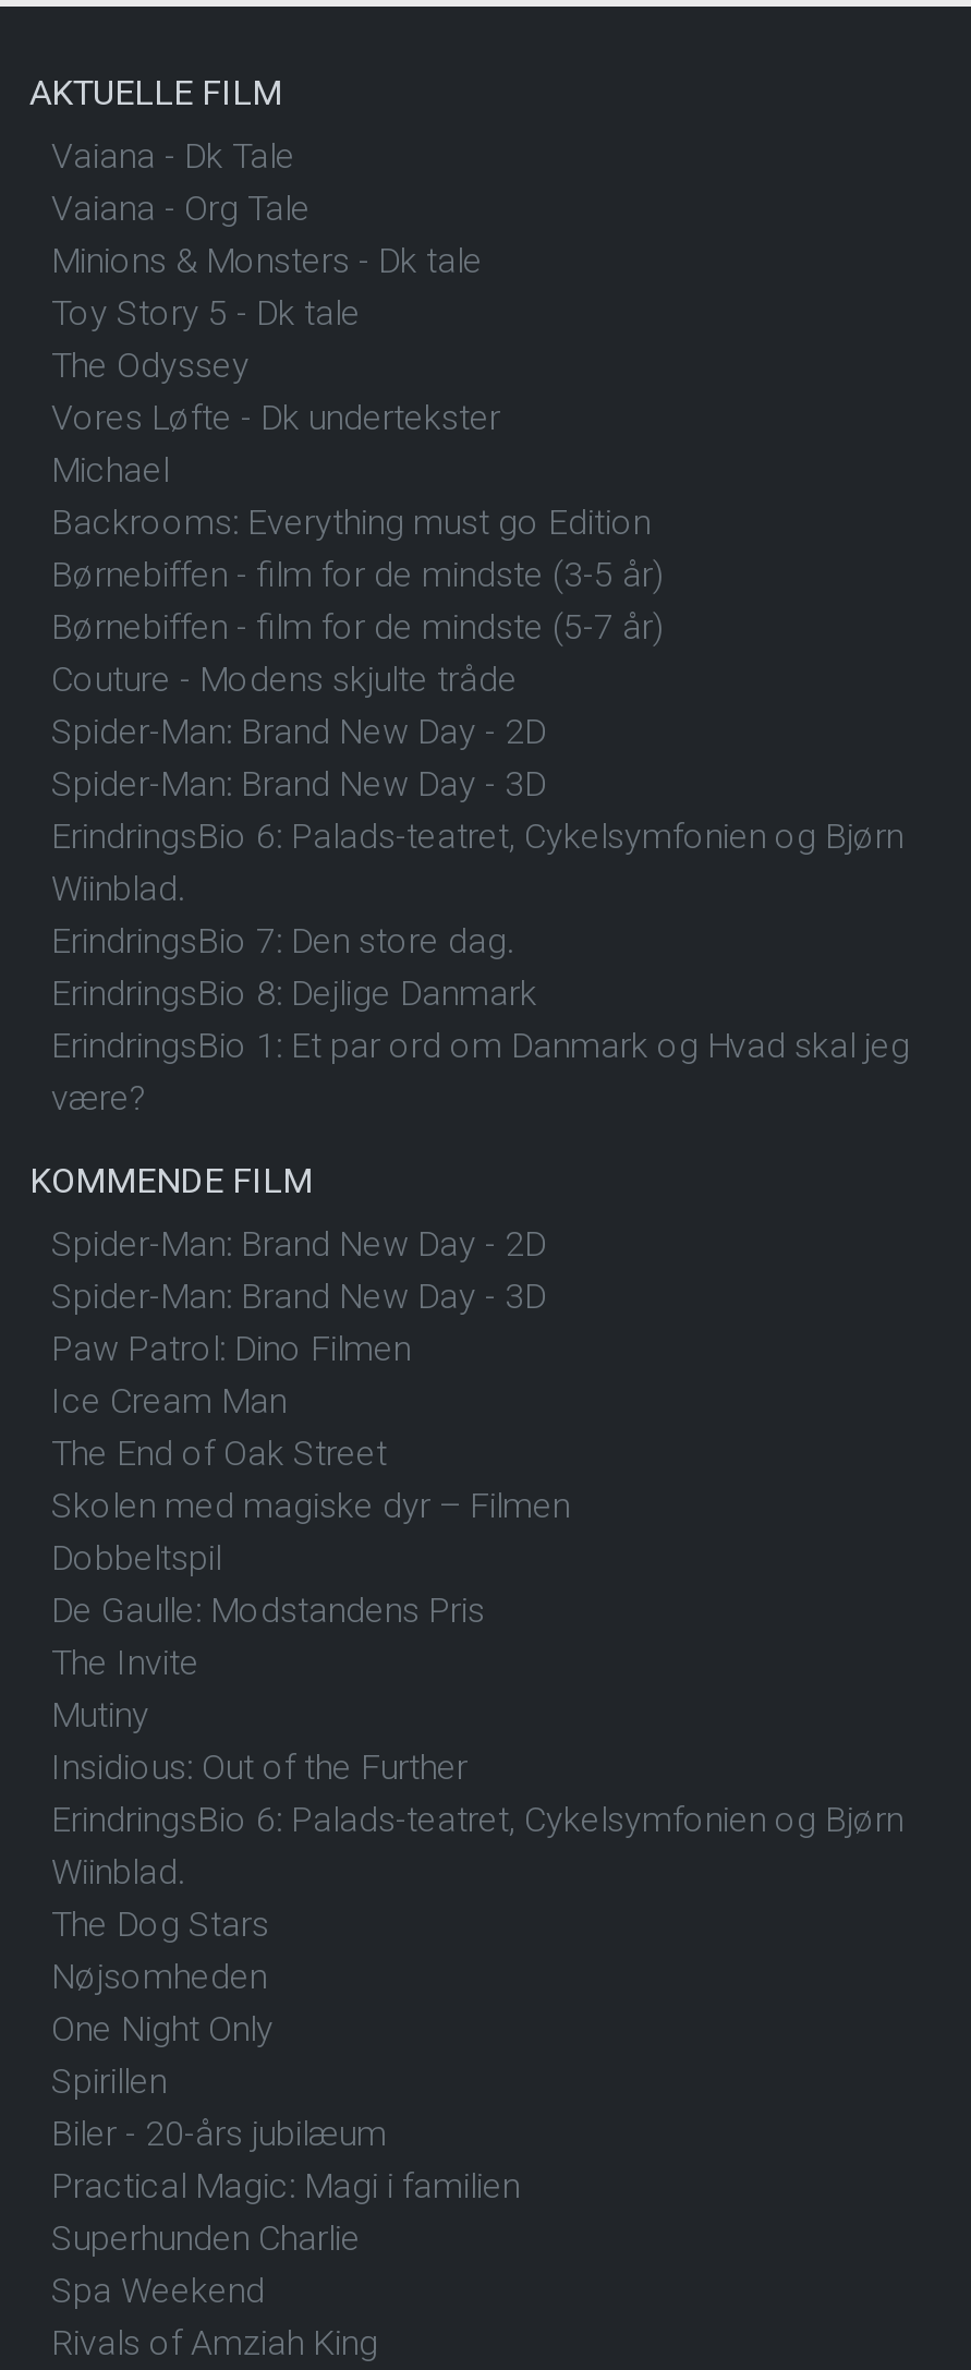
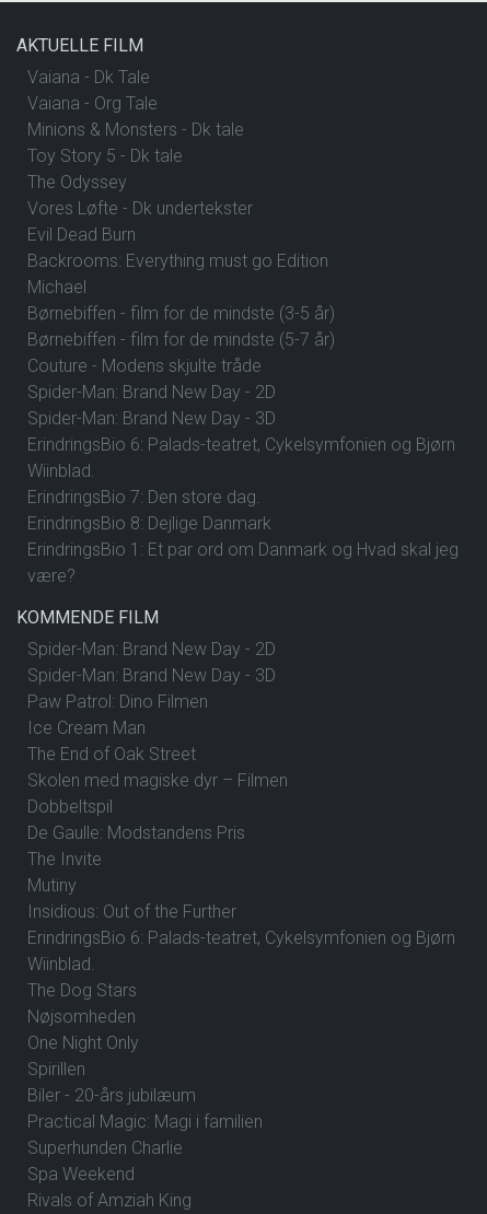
moved down: Michael

+ Evil Dead Burn
